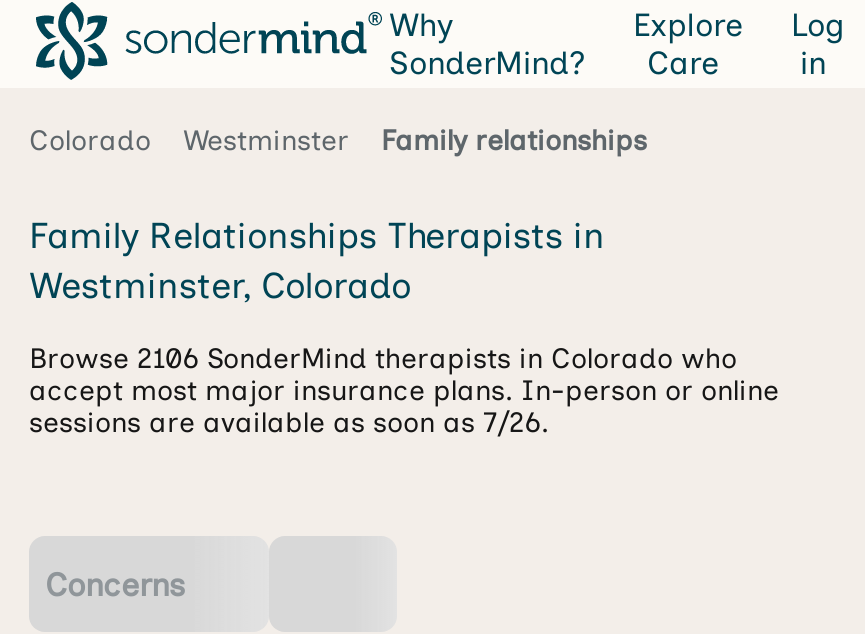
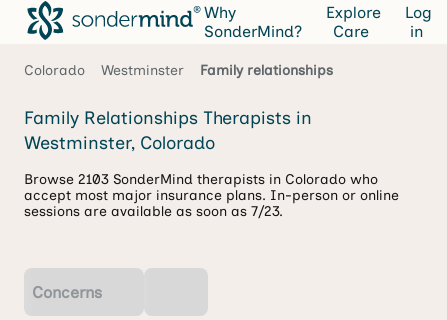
- Browse 2106 SonderMind therapists in Colorado who
+ Browse 2103 SonderMind therapists in Colorado who

- sessions are available as soon as 7/26.
+ sessions are available as soon as 7/23.
